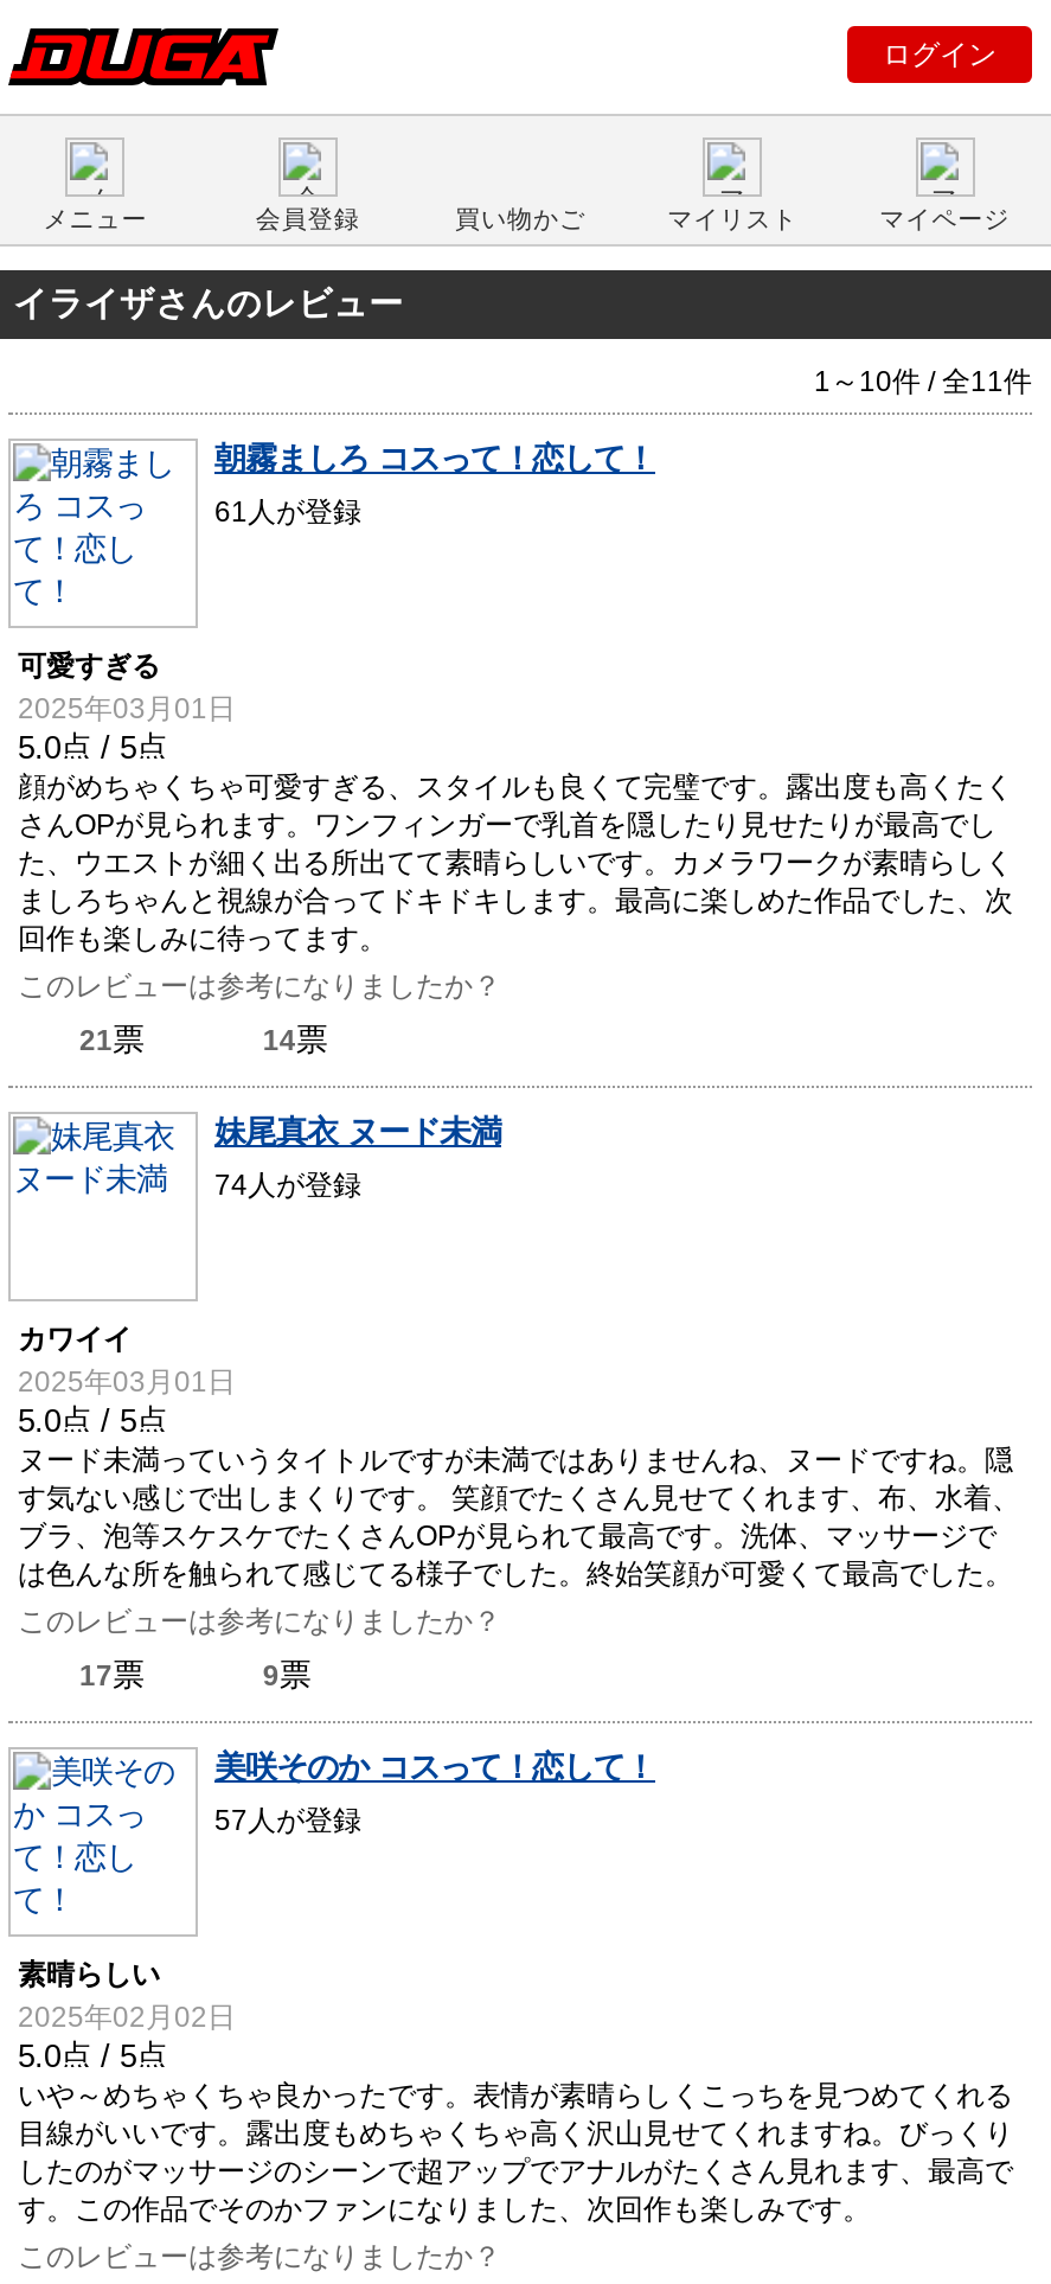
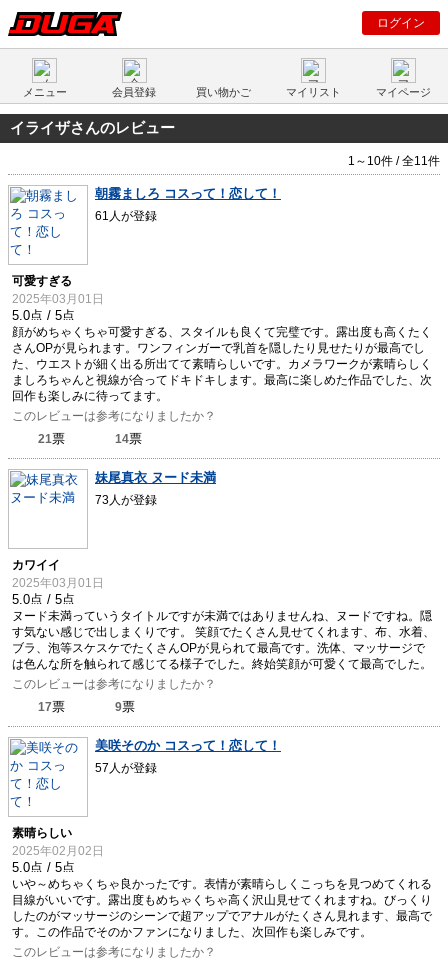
- 74人が登録
+ 73人が登録
